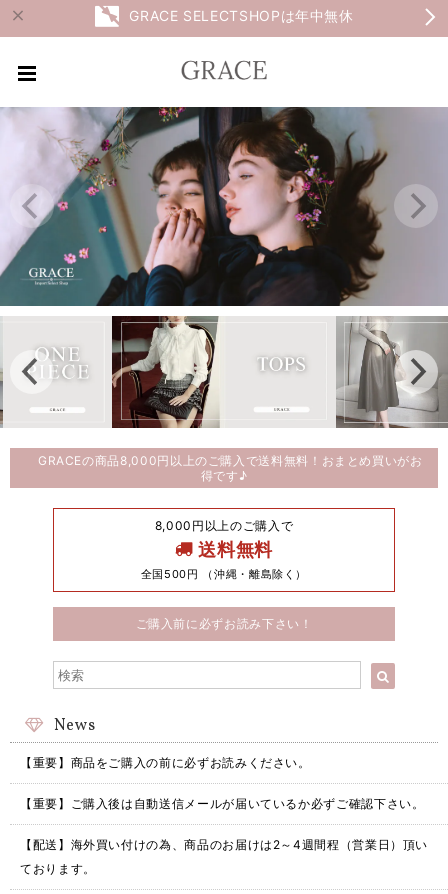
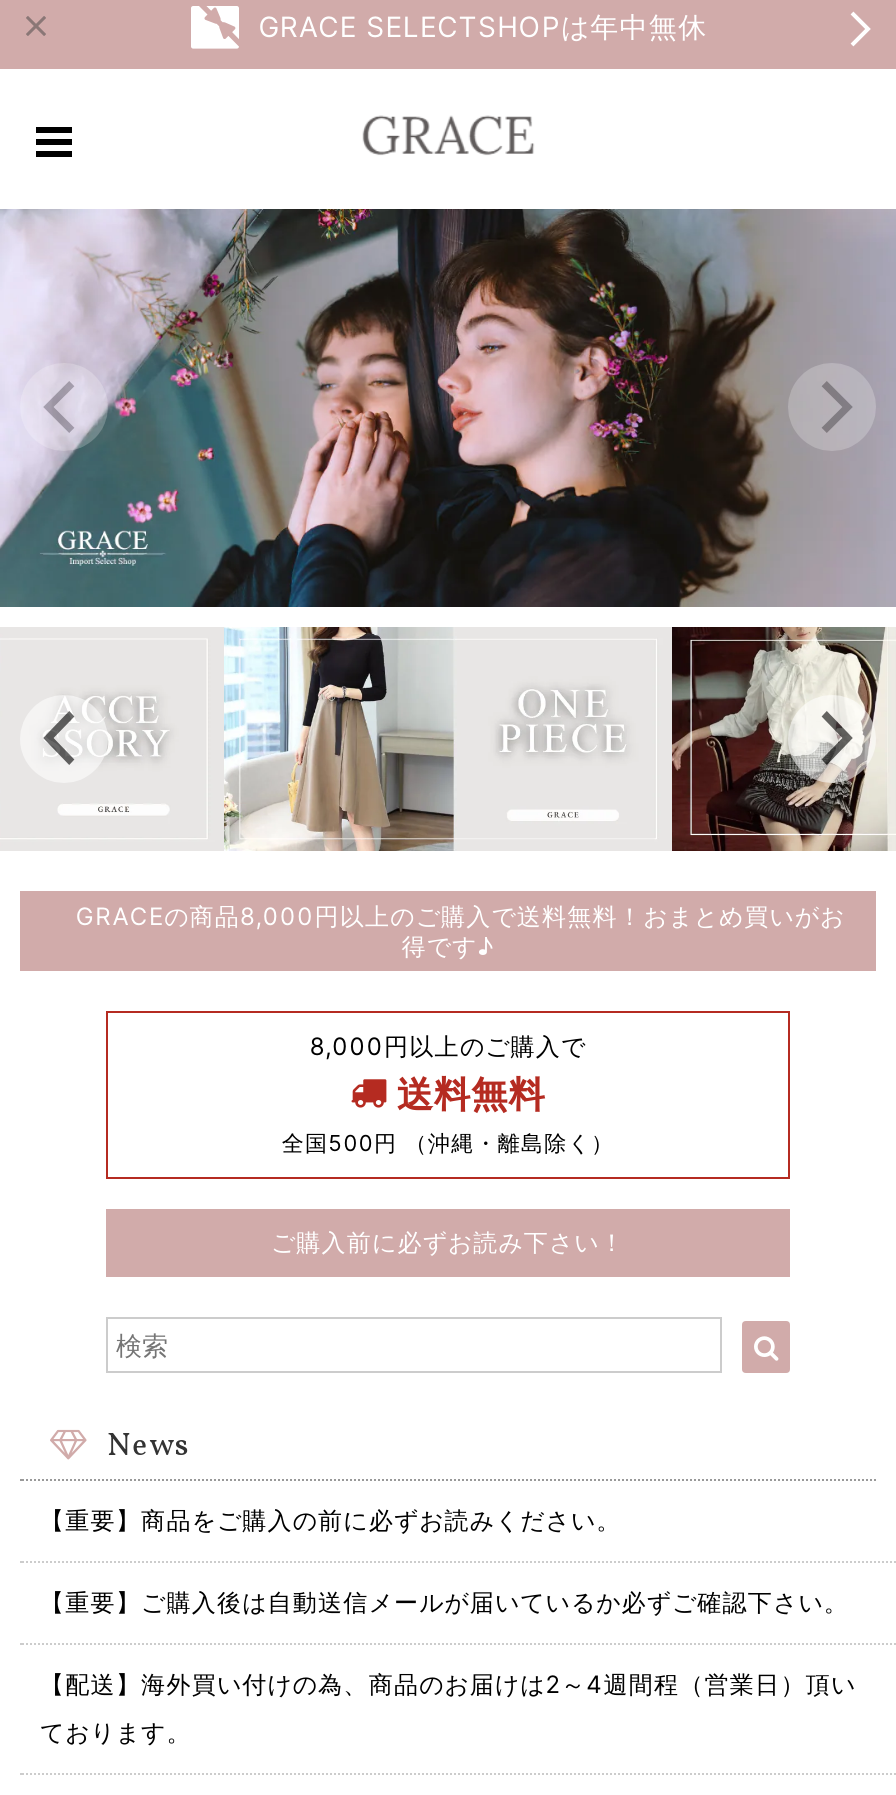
- [image]
+ [image]

- [image]
+ [image]
